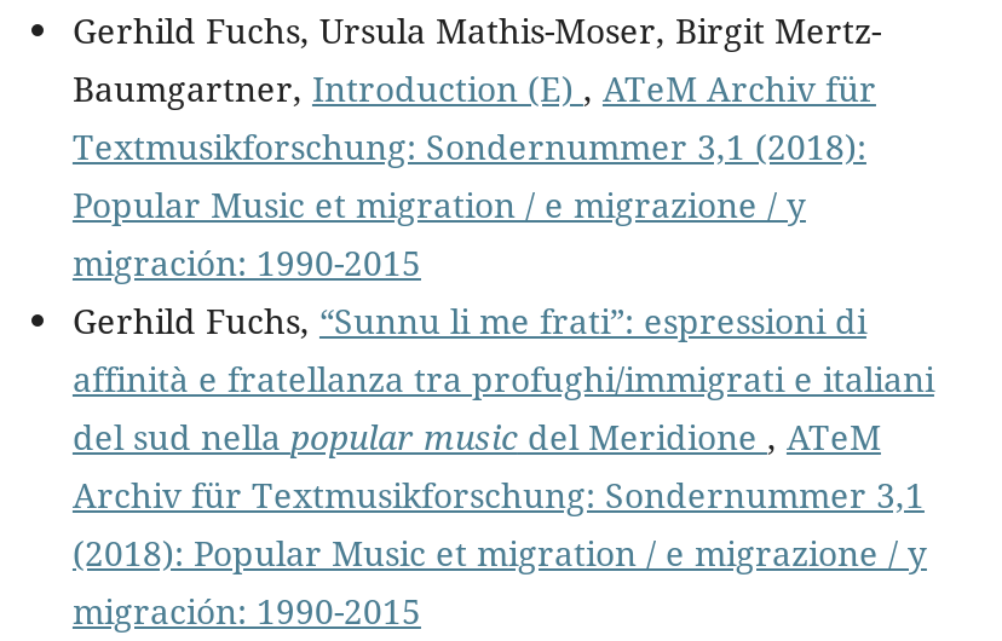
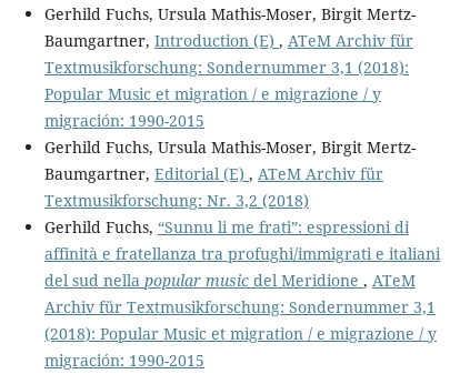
+ Gerhild Fuchs, Ursula Mathis-Moser, Birgit Mertz-
+ Baumgartner, Editorial (E), ATeM Archiv für
+ Textmusikforschung: Nr. 3,2 (2018)
